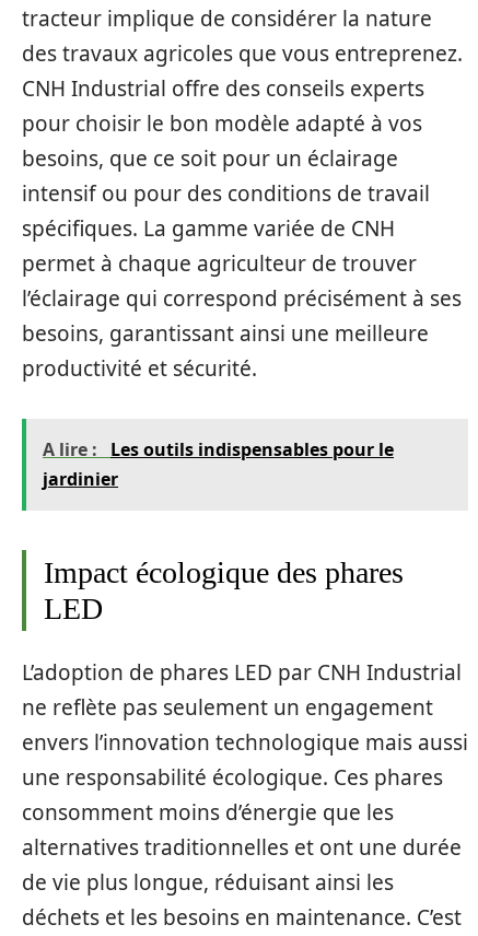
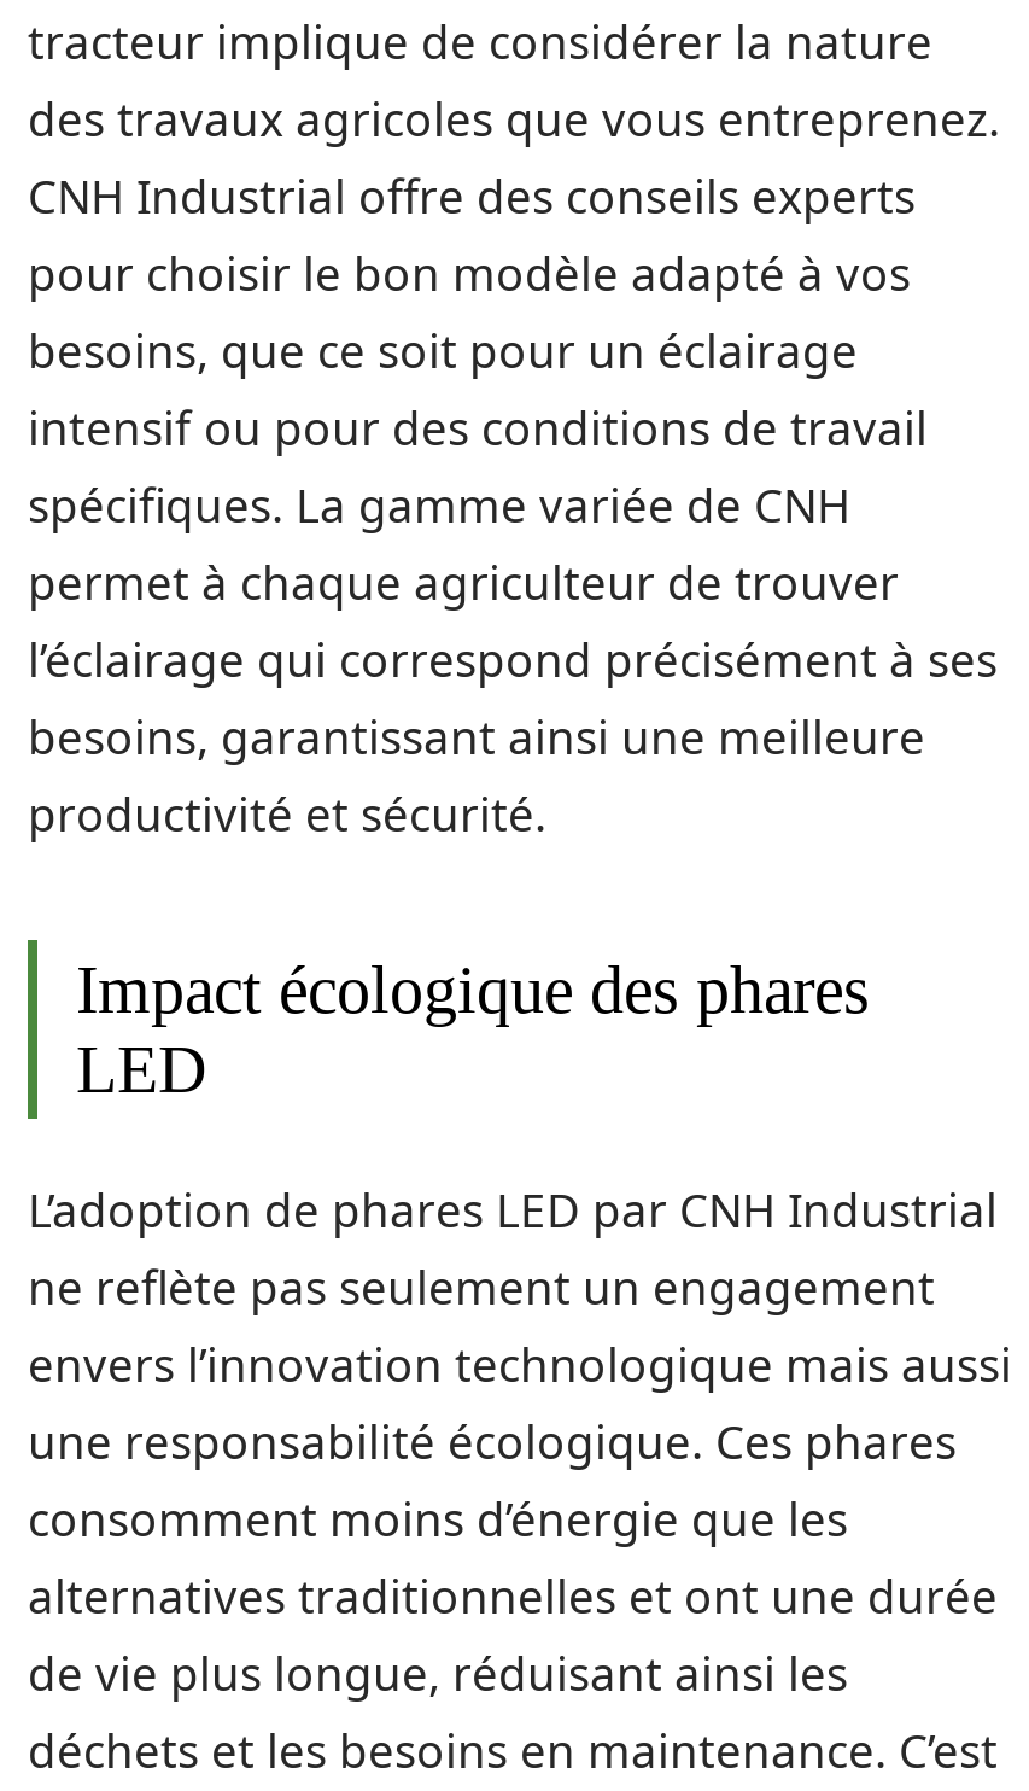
- [image]
- A lire : Les outils indispensables pour le
- jardinier
